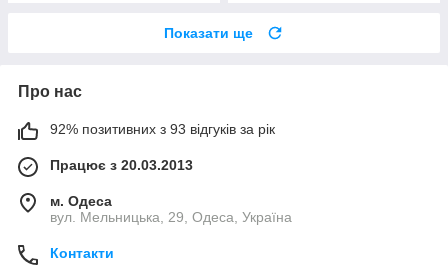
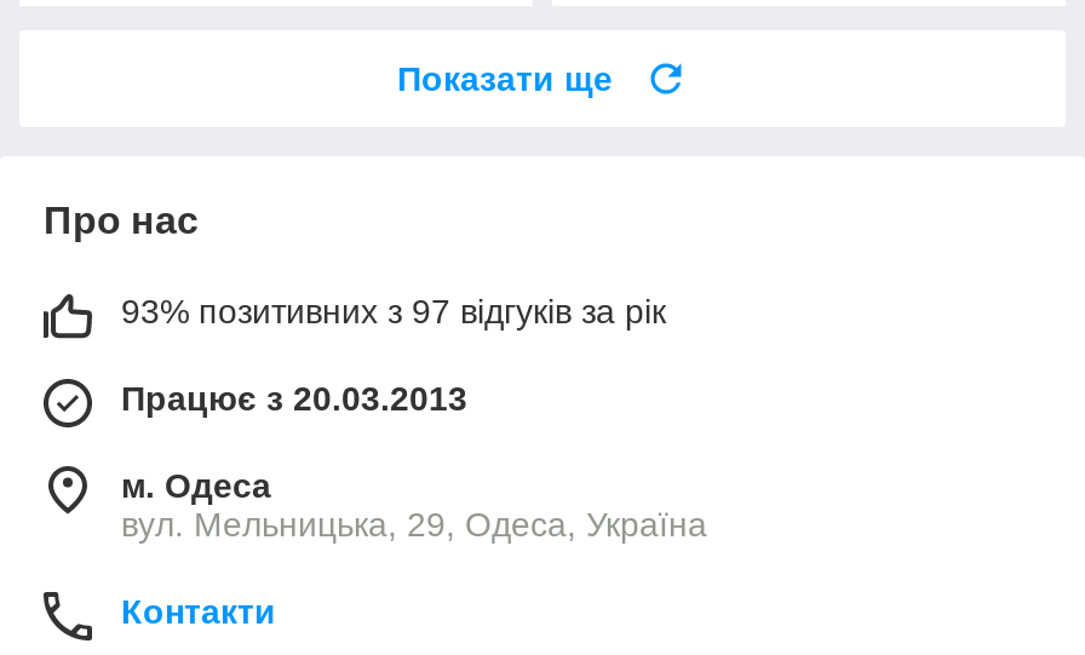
- 92% позитивних з 93 відгуків за рік
+ 93% позитивних з 97 відгуків за рік
